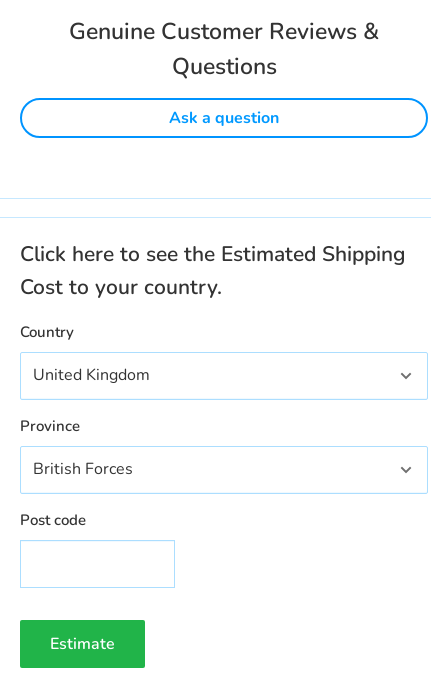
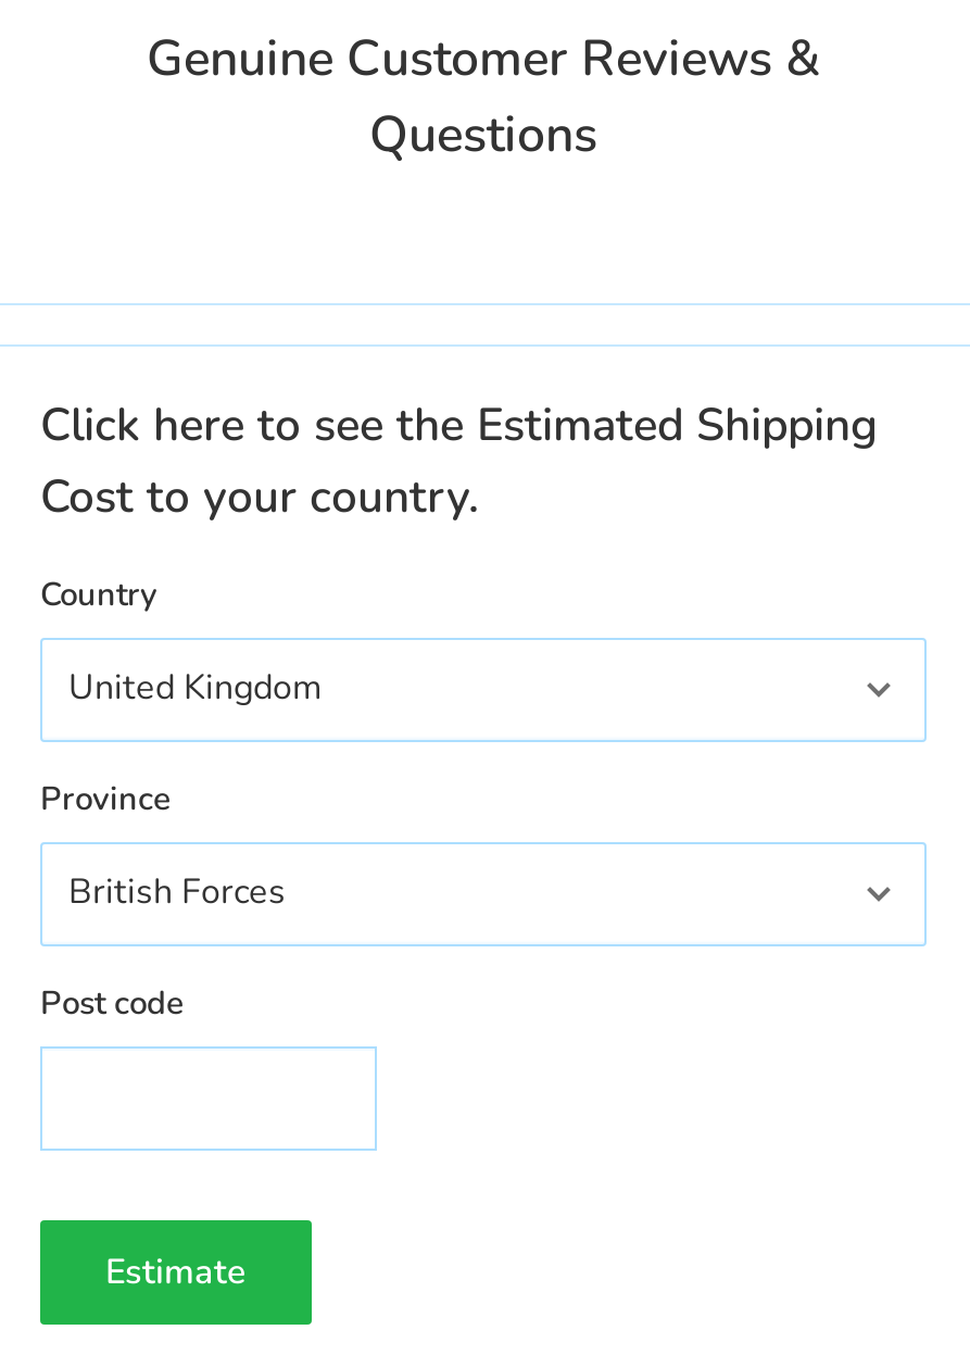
- Ask a question
